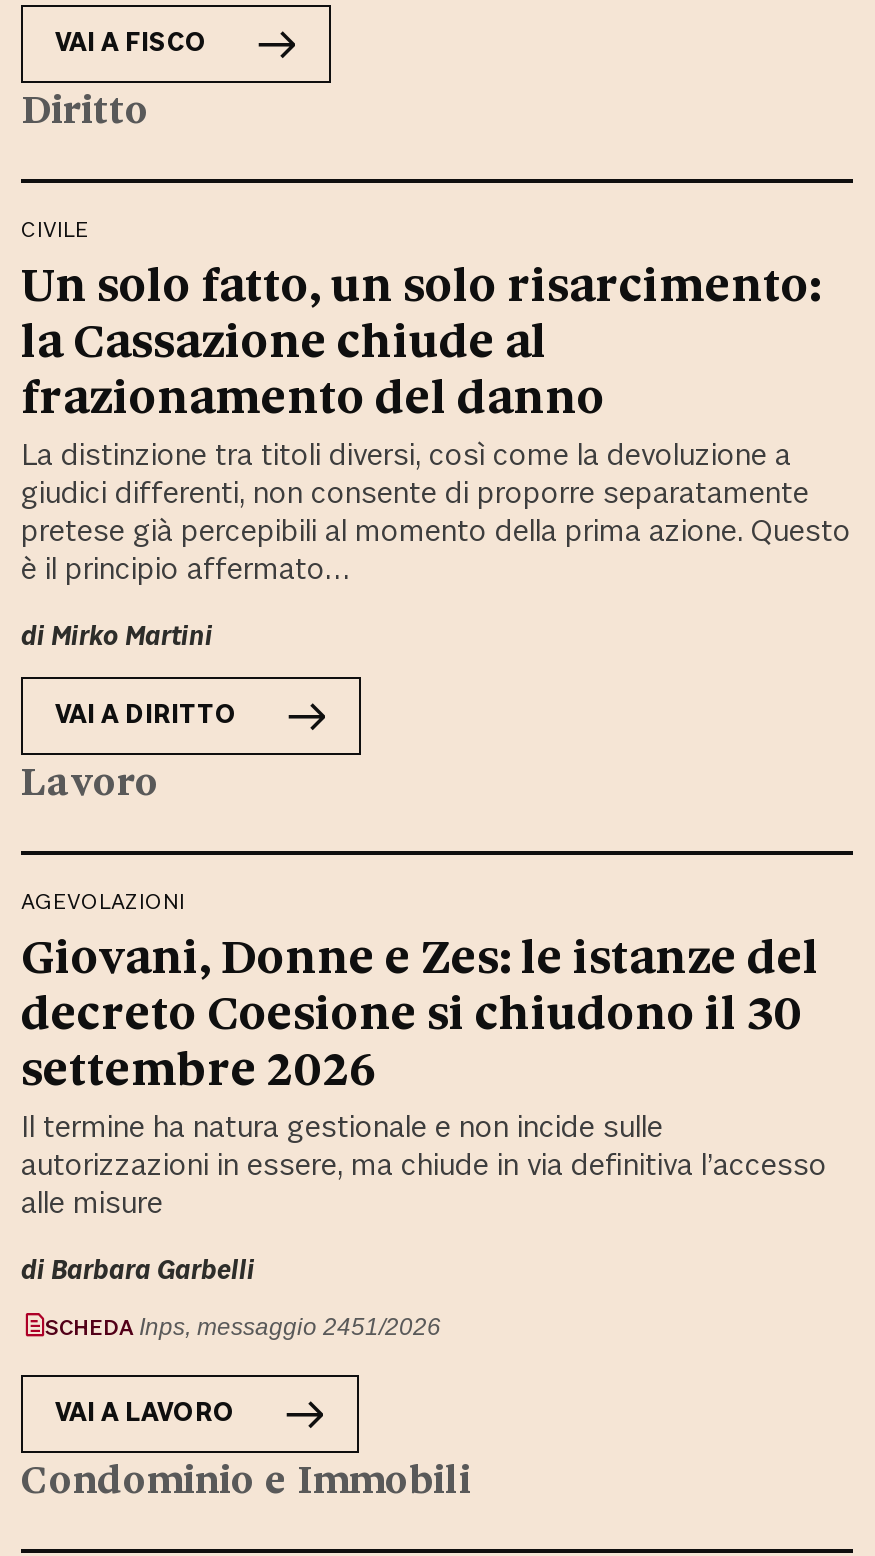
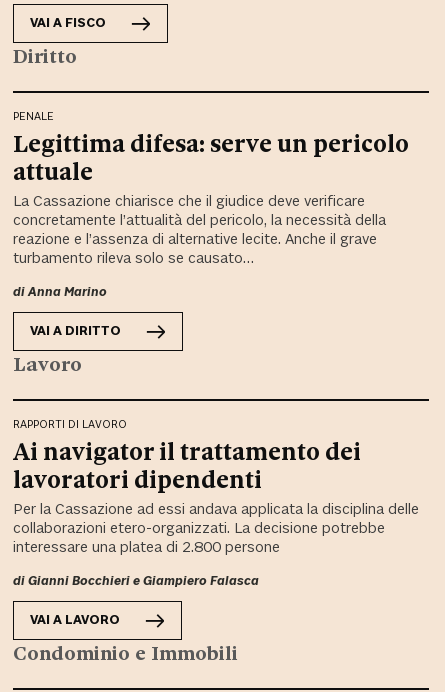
- CIVILE
- Un solo fatto, un solo risarcimento:
- la Cassazione chiude al
- frazionamento del danno
- La distinzione tra titoli diversi, così come la devoluzione a
- giudici differenti, non consente di proporre separatamente
- pretese già percepibili al momento della prima azione. Questo
- è il principio affermato…
+ PENALE
+ Legittima difesa: serve un pericolo
+ attuale
+ La Cassazione chiarisce che il giudice deve verificare
+ concretamente l’attualità del pericolo, la necessità della
+ reazione e l’assenza di alternative lecite. Anche il grave
+ turbamento rileva solo se causato…

- di Mirko Martini
+ di Anna Marino

- AGEVOLAZIONI
- Giovani, Donne e Zes: le istanze del
- decreto Coesione si chiudono il 30
- settembre 2026
- Il termine ha natura gestionale e non incide sulle
- autorizzazioni in essere, ma chiude in via definitiva l’accesso
- alle misure
- di Barbara Garbelli
- SCHEDA Inps, messaggio 2451/2026
+ RAPPORTI DI LAVORO
+ Ai navigator il trattamento dei
+ lavoratori dipendenti
+ Per la Cassazione ad essi andava applicata la disciplina delle
+ collaborazioni etero-organizzati. La decisione potrebbe
+ interessare una platea di 2.800 persone
+ di Gianni Bocchieri e Giampiero Falasca
